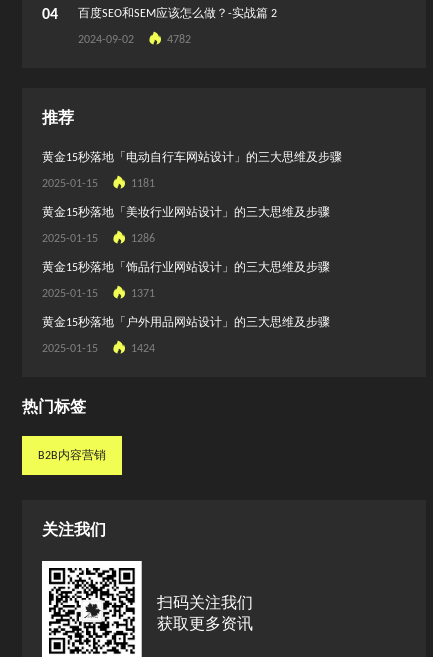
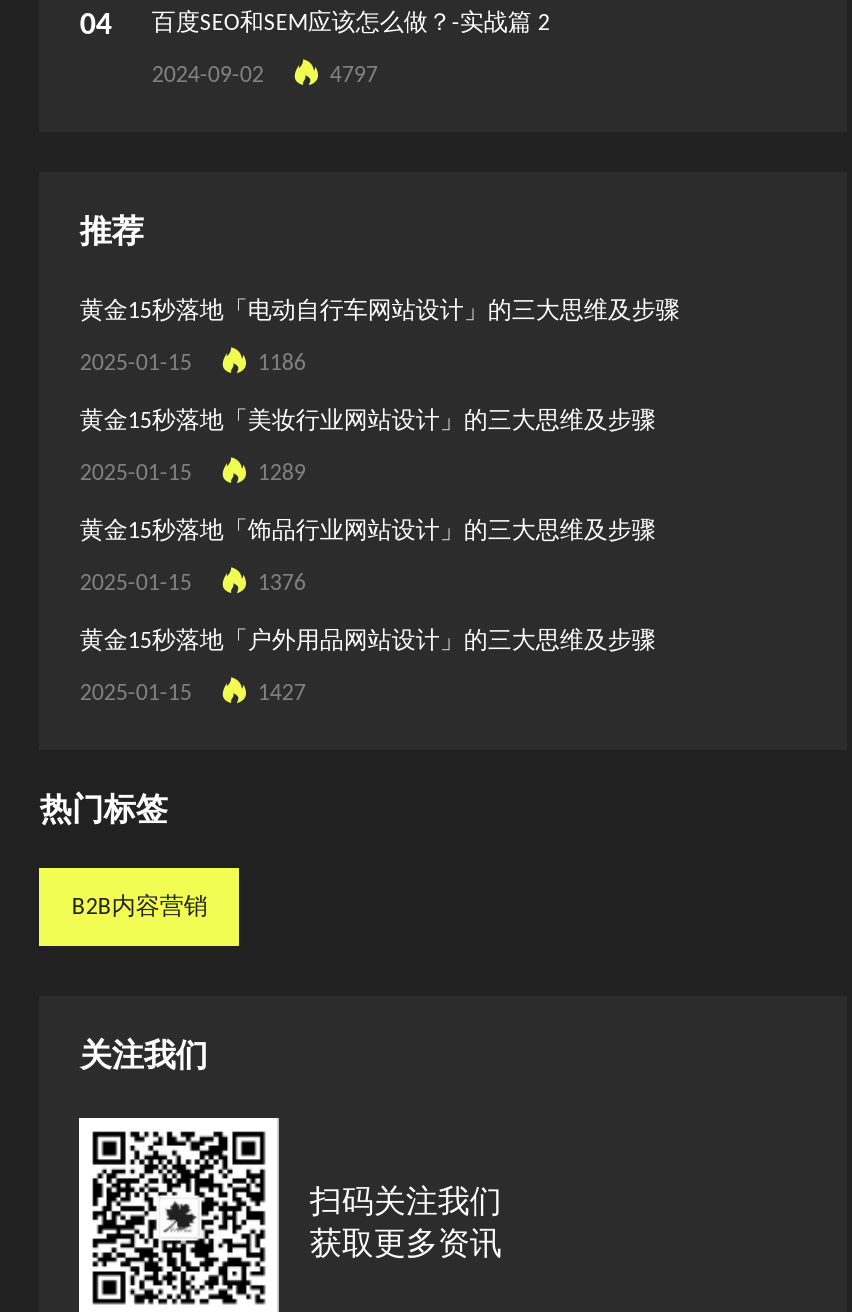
- 4782
+ 4797

- 1181
+ 1186

- 1286
+ 1289

- 1371
+ 1376

- 1424
+ 1427
